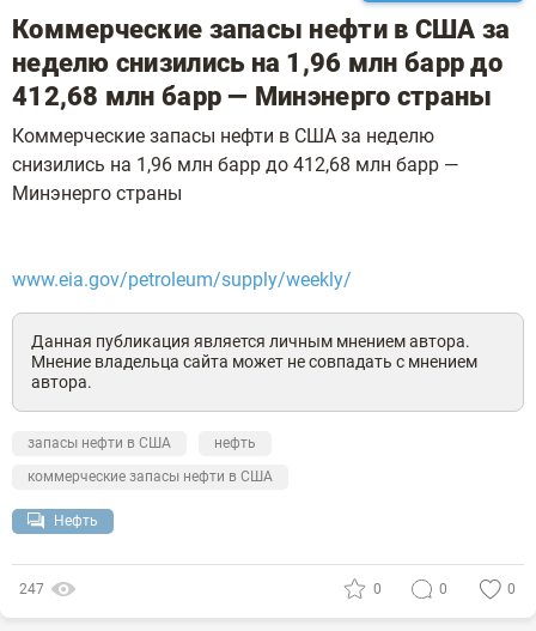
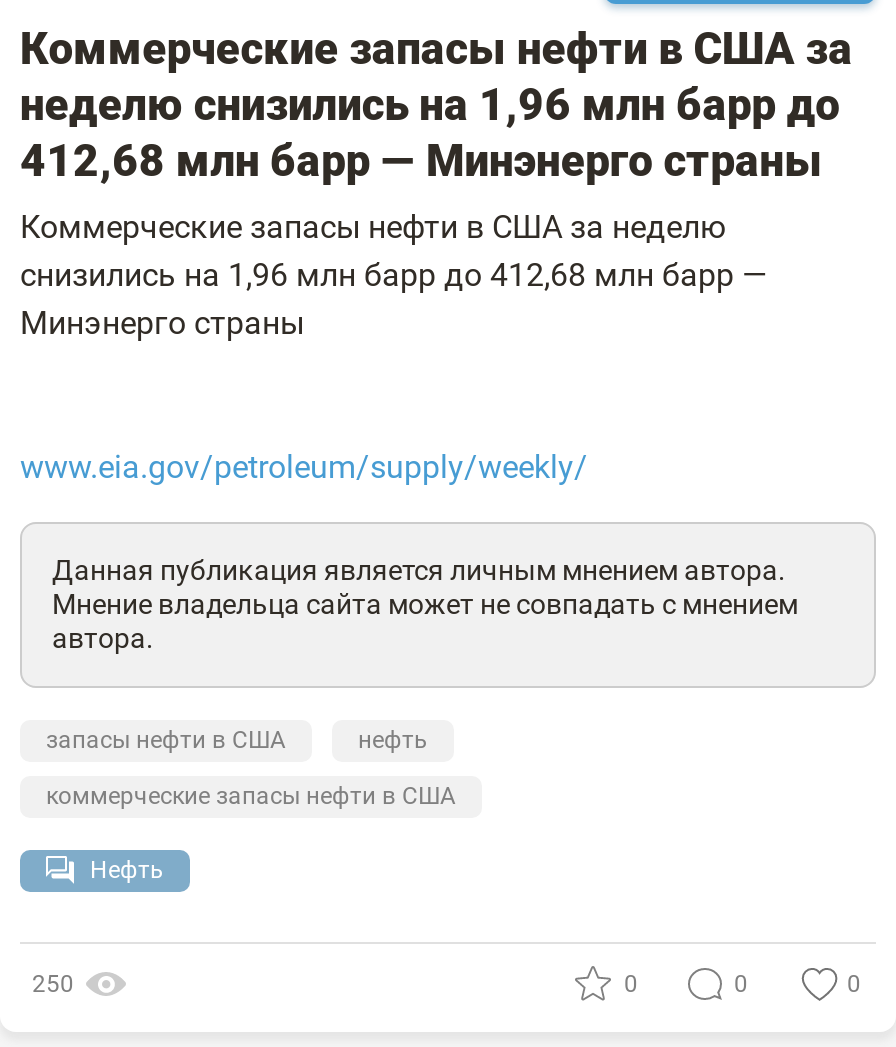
- 247
+ 250
